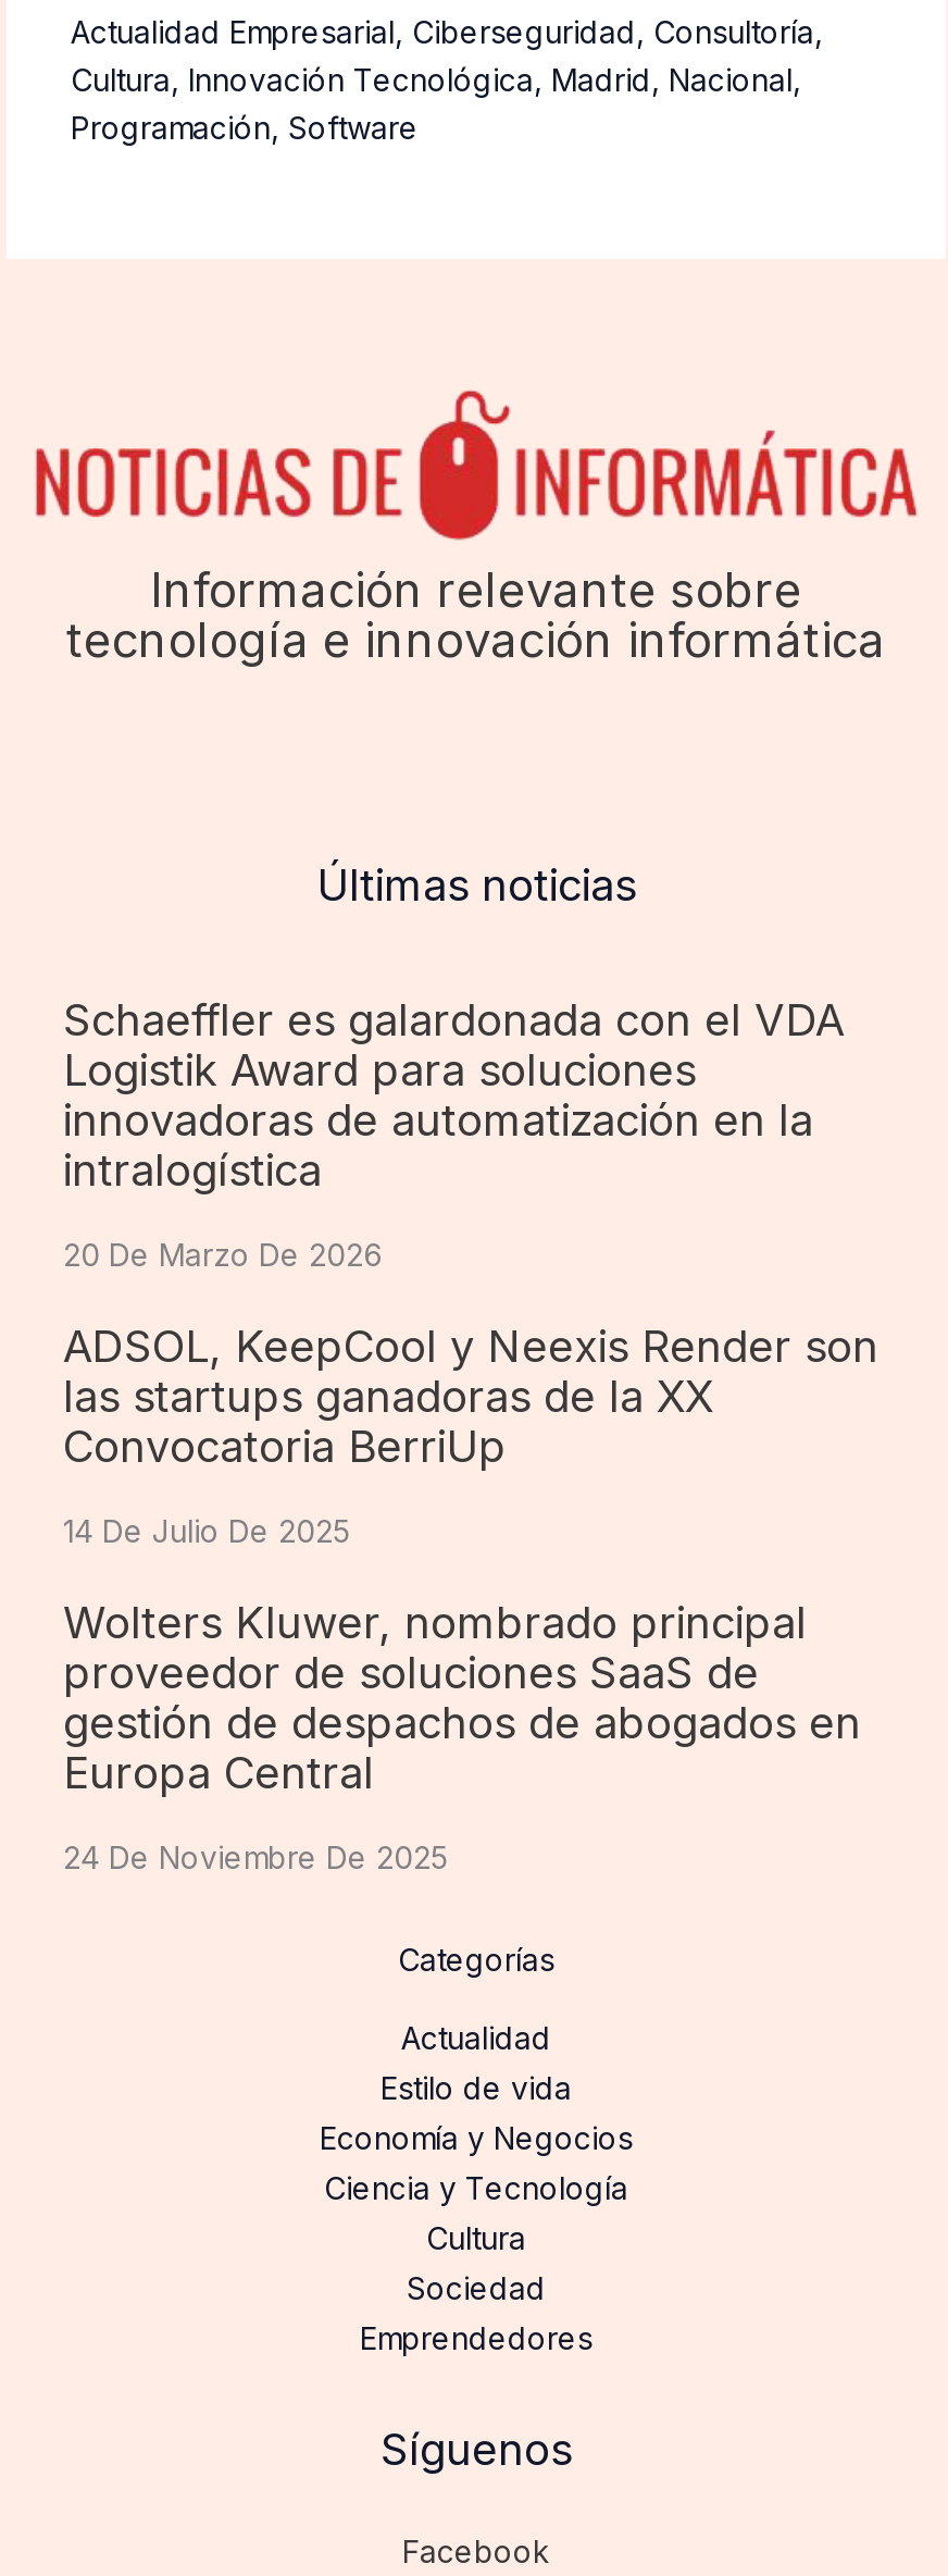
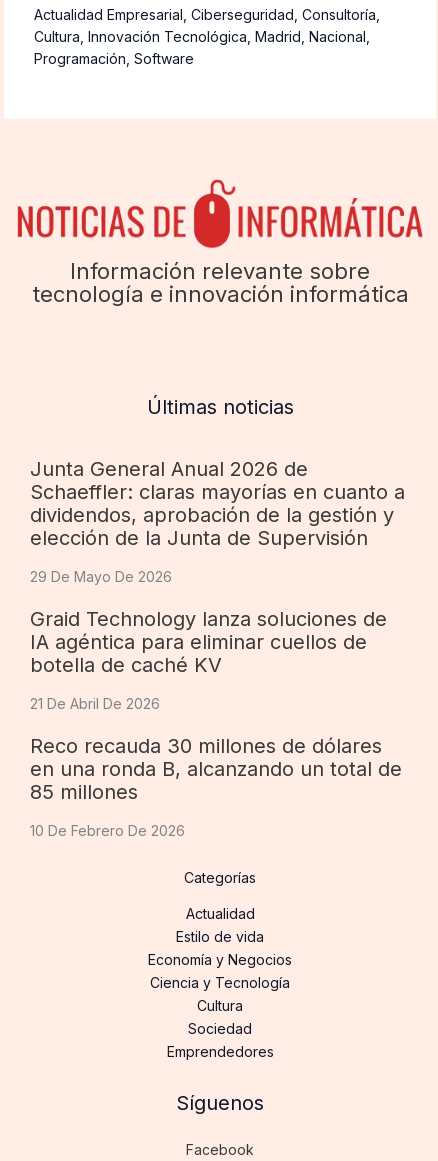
- Schaeffler es galardonada con el VDA
- Logistik Award para soluciones
- innovadoras de automatización en la
- intralogística
+ Junta General Anual 2026 de
+ Schaeffler: claras mayorías en cuanto a
+ dividendos, aprobación de la gestión y
+ elección de la Junta de Supervisión

- 20 De Marzo De 2026
+ 29 De Mayo De 2026

- ADSOL, KeepCool y Neexis Render son
- las startups ganadoras de la XX
- Convocatoria BerriUp
+ Graid Technology lanza soluciones de
+ IA agéntica para eliminar cuellos de
+ botella de caché KV

- 14 De Julio De 2025
+ 21 De Abril De 2026

- Wolters Kluwer, nombrado principal
- proveedor de soluciones SaaS de
- gestión de despachos de abogados en
- Europa Central
+ Reco recauda 30 millones de dólares
+ en una ronda B, alcanzando un total de
+ 85 millones

- 24 De Noviembre De 2025
+ 10 De Febrero De 2026
